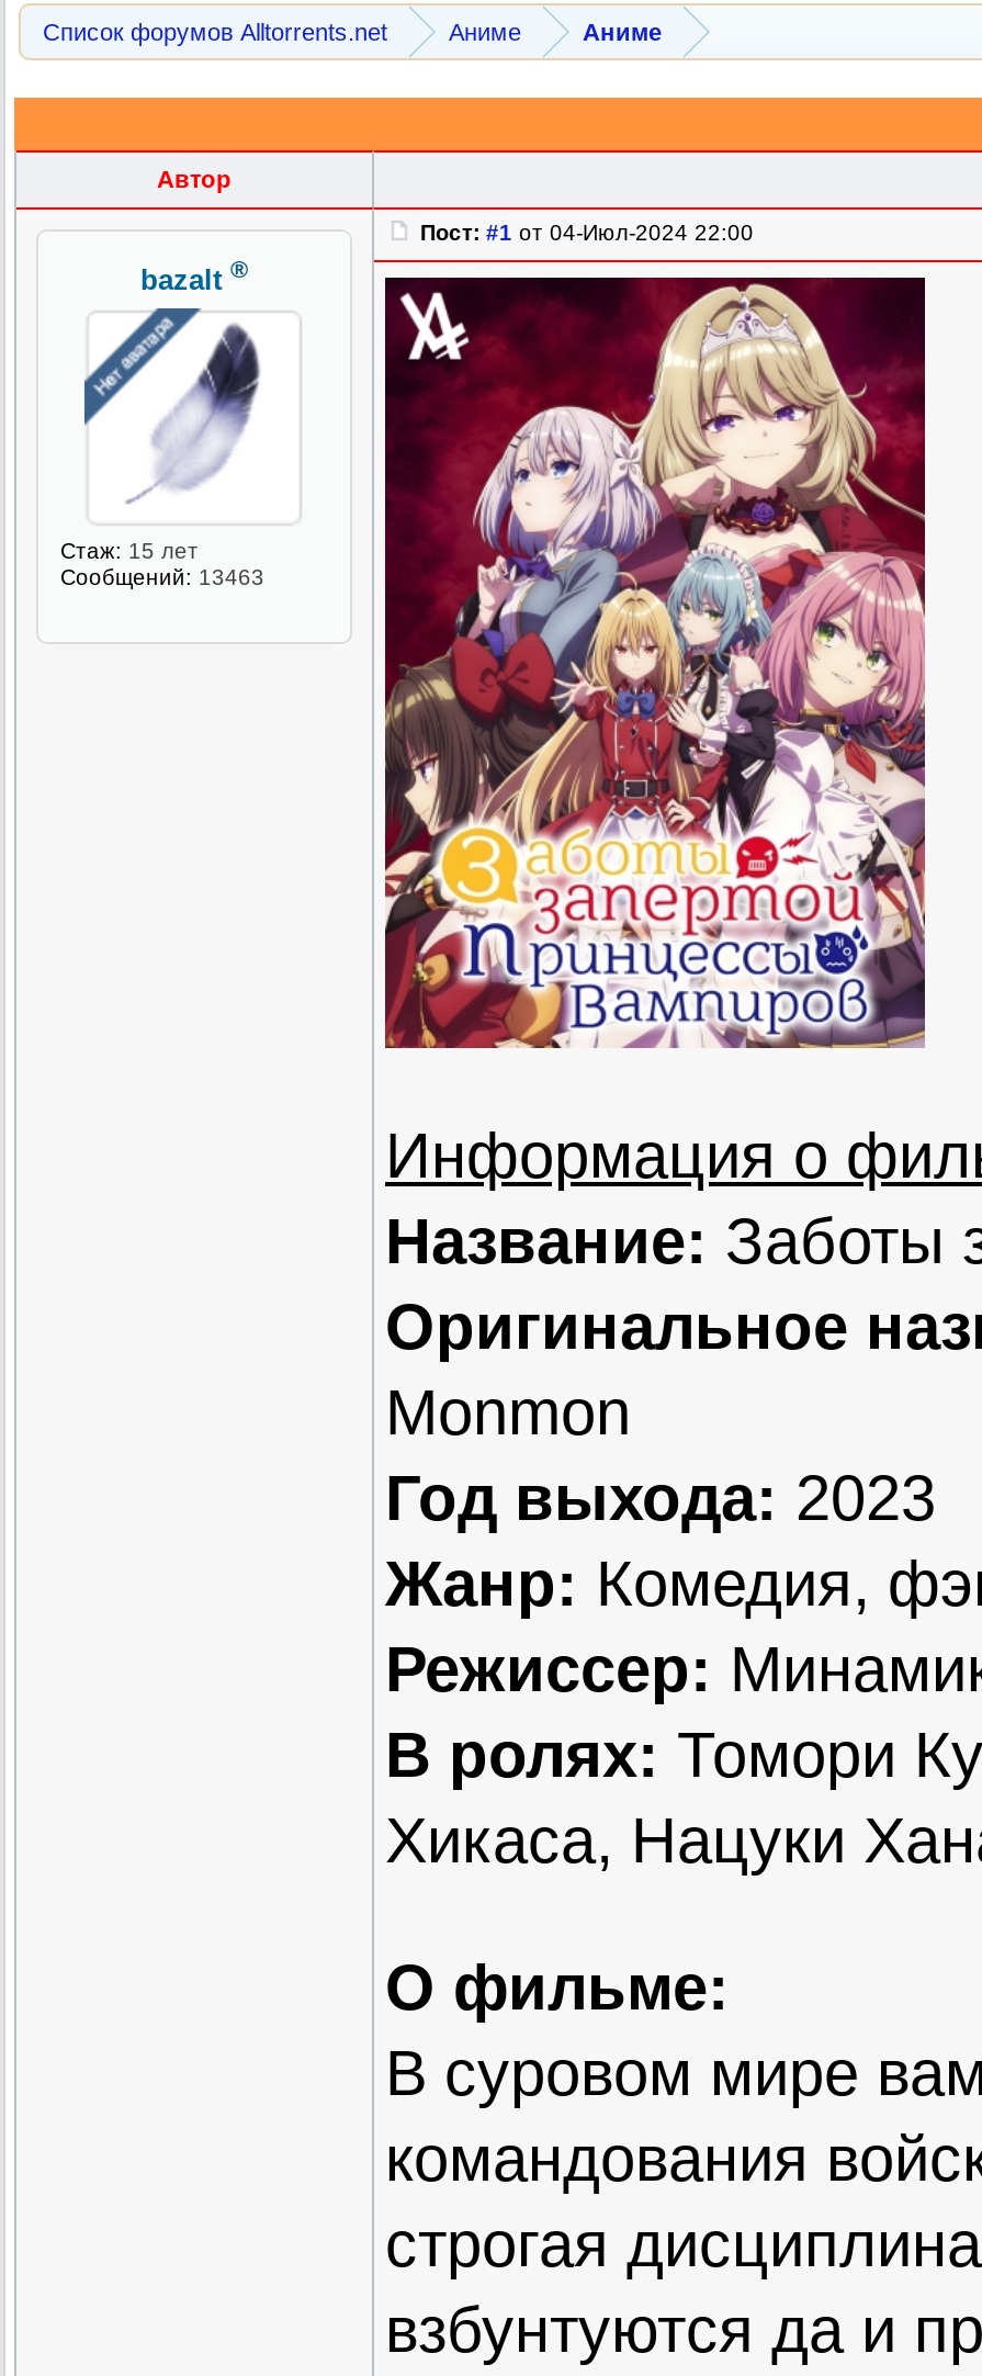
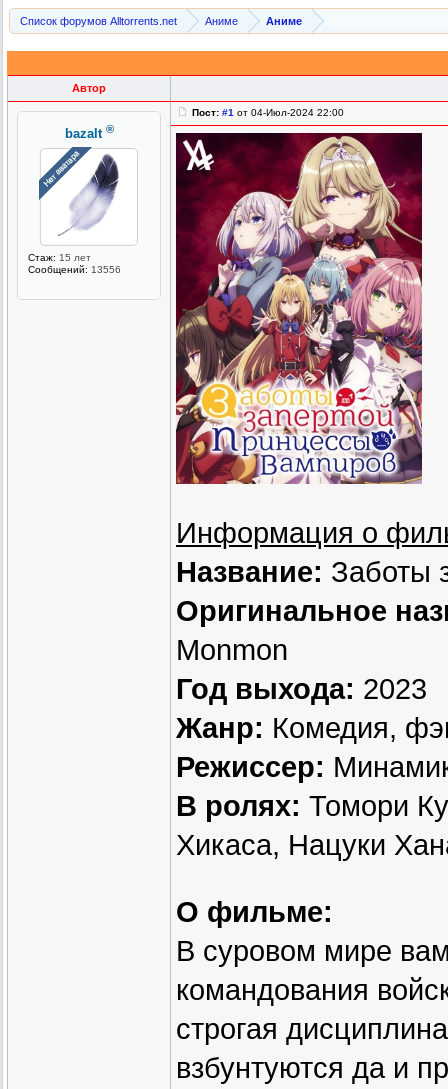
- Сообщений: 13463
+ Сообщений: 13556
